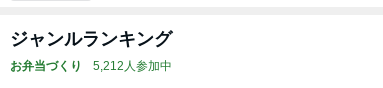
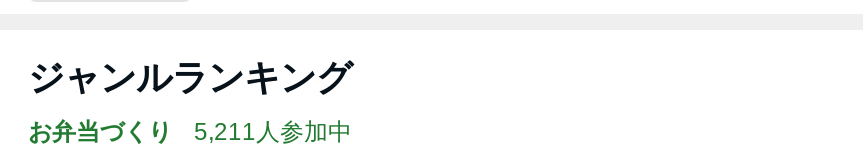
- お弁当づくり 5,212人参加中
+ お弁当づくり 5,211人参加中
